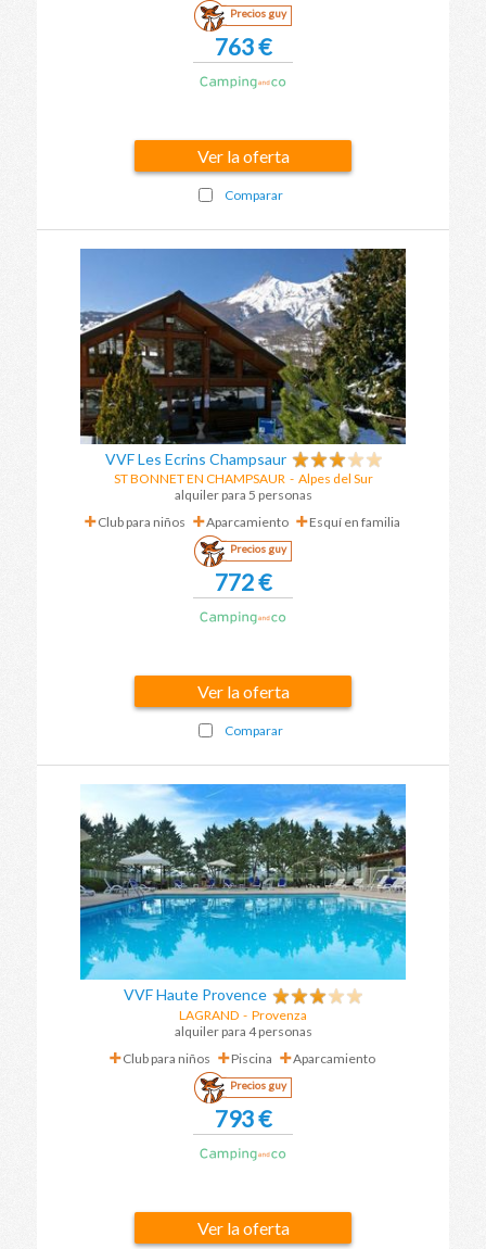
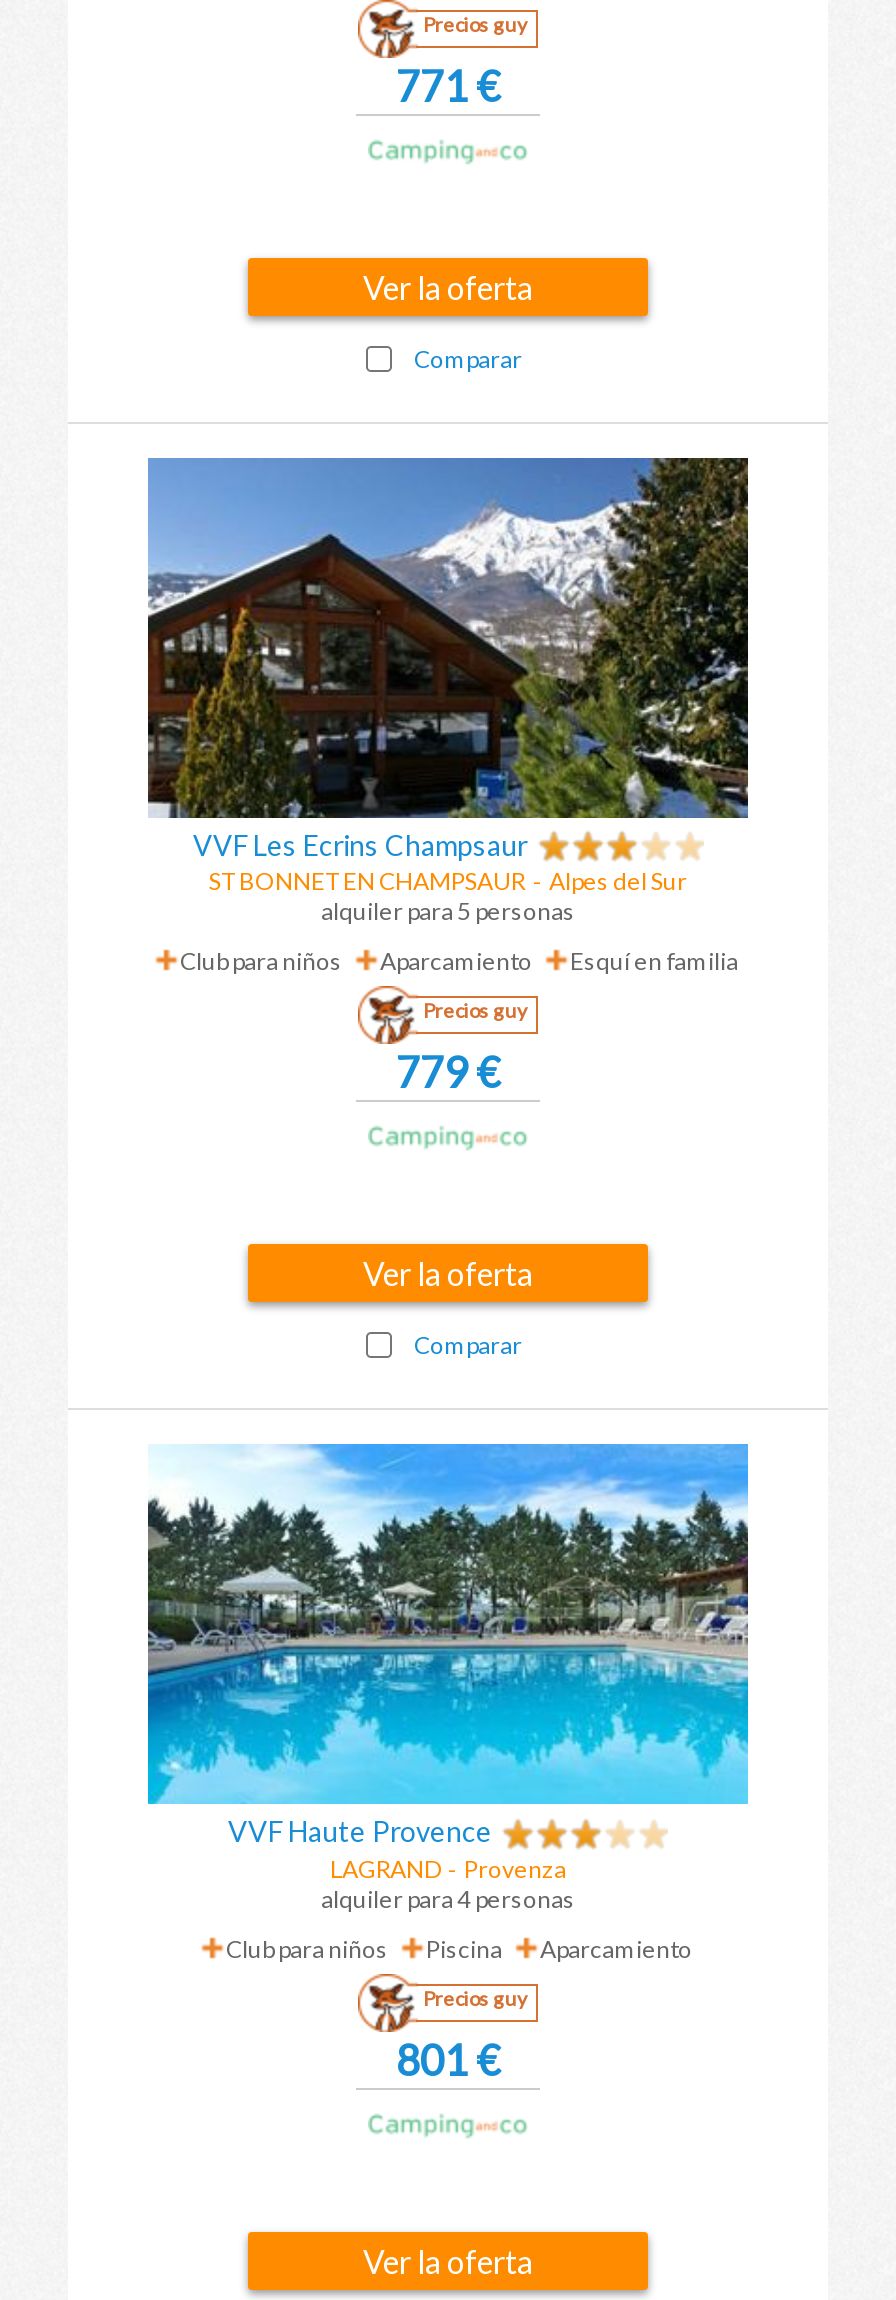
- 763 €
+ 771 €

- 772 €
+ 779 €

- 793 €
+ 801 €
